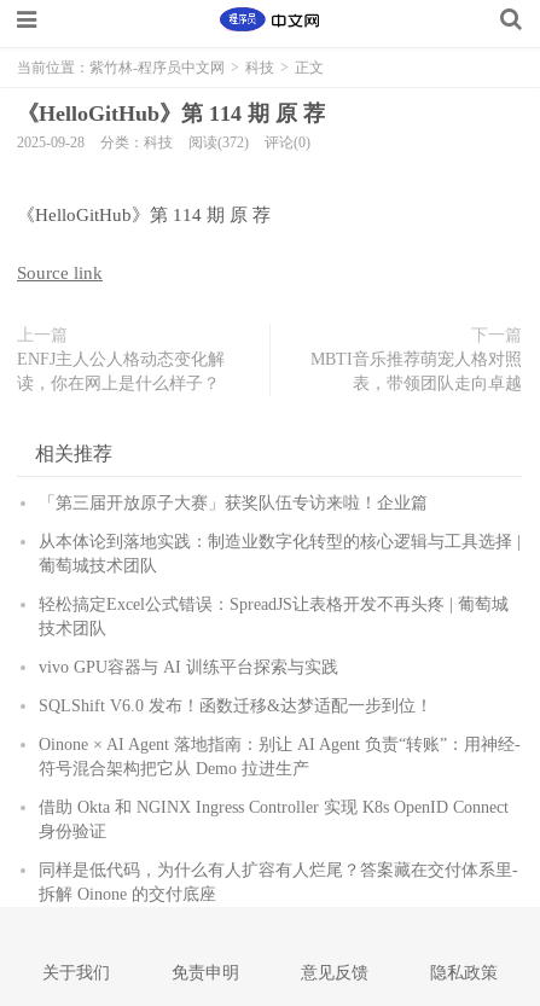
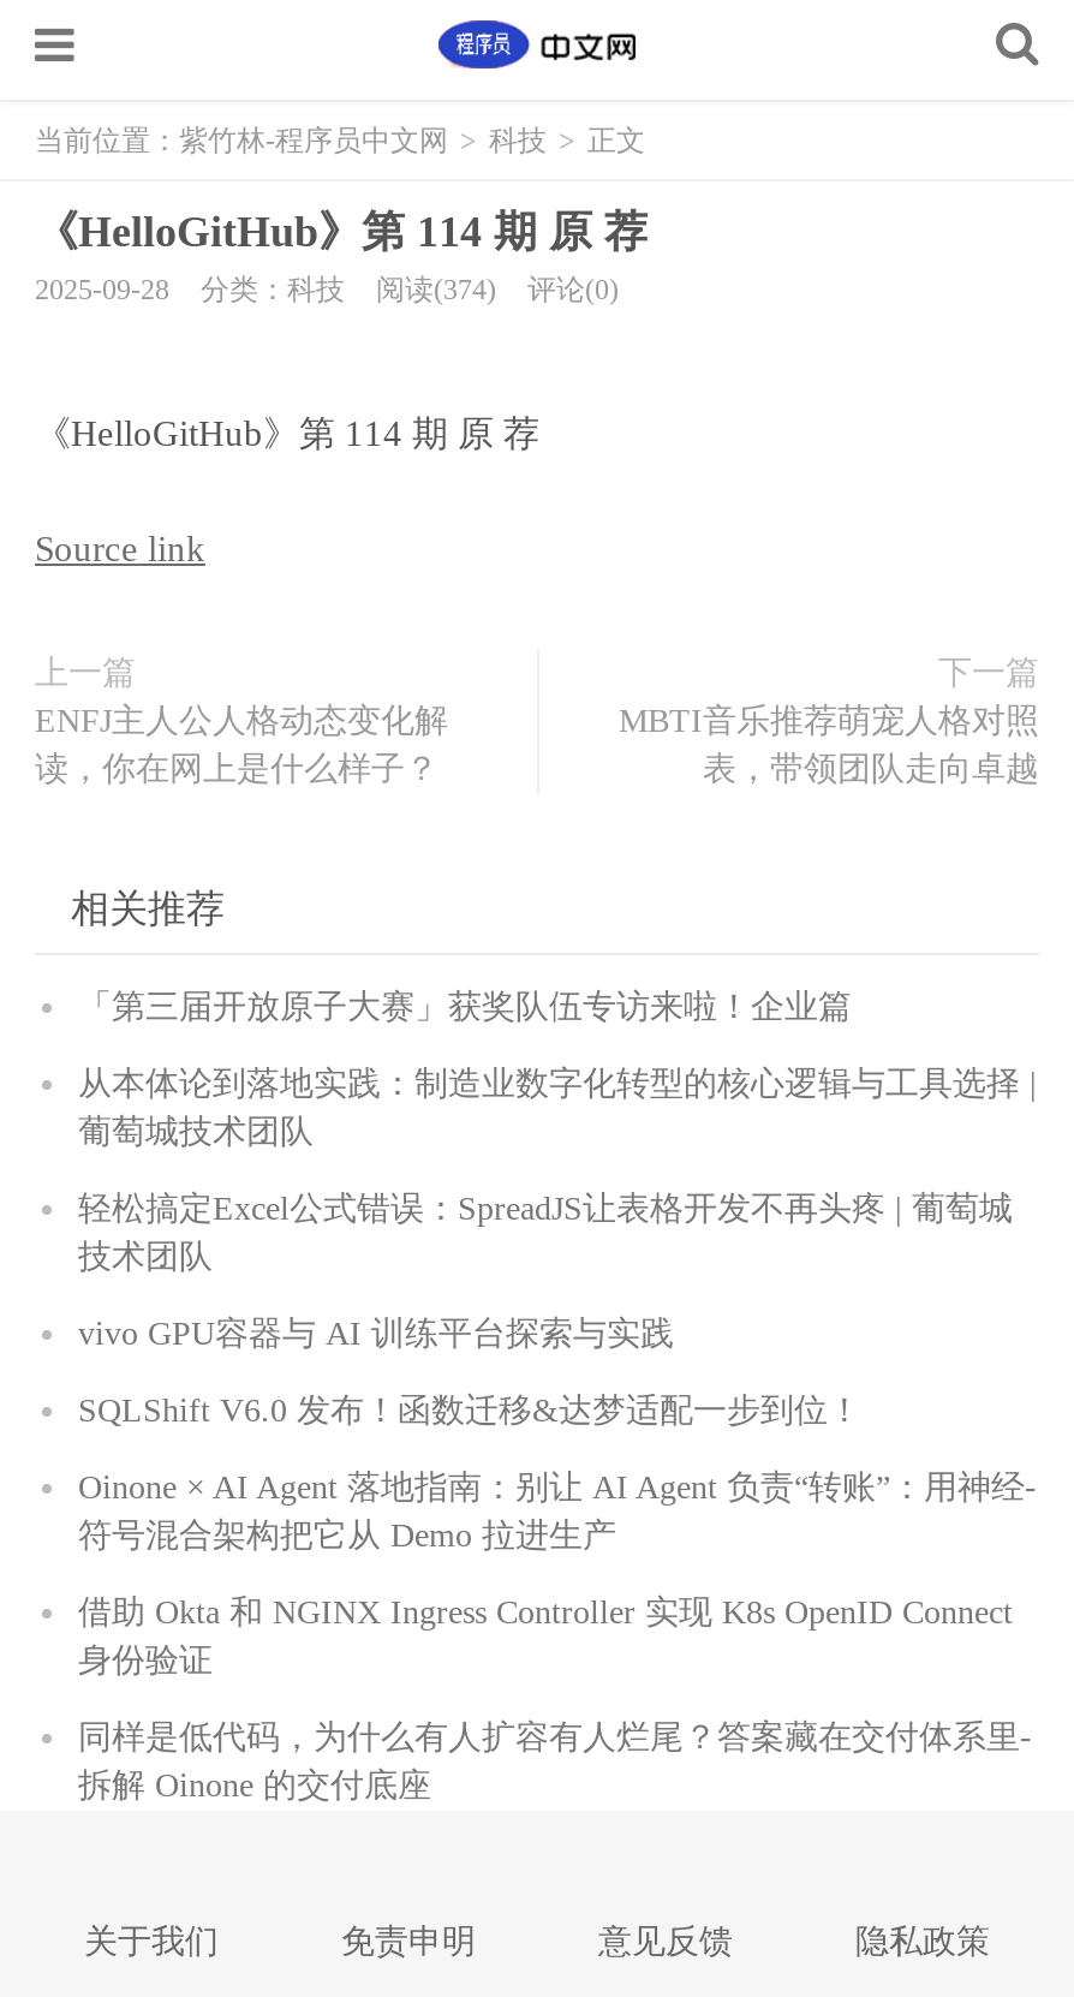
- 2025-09-28 分类：科技 阅读(372) 评论(0)
+ 2025-09-28 分类：科技 阅读(374) 评论(0)
